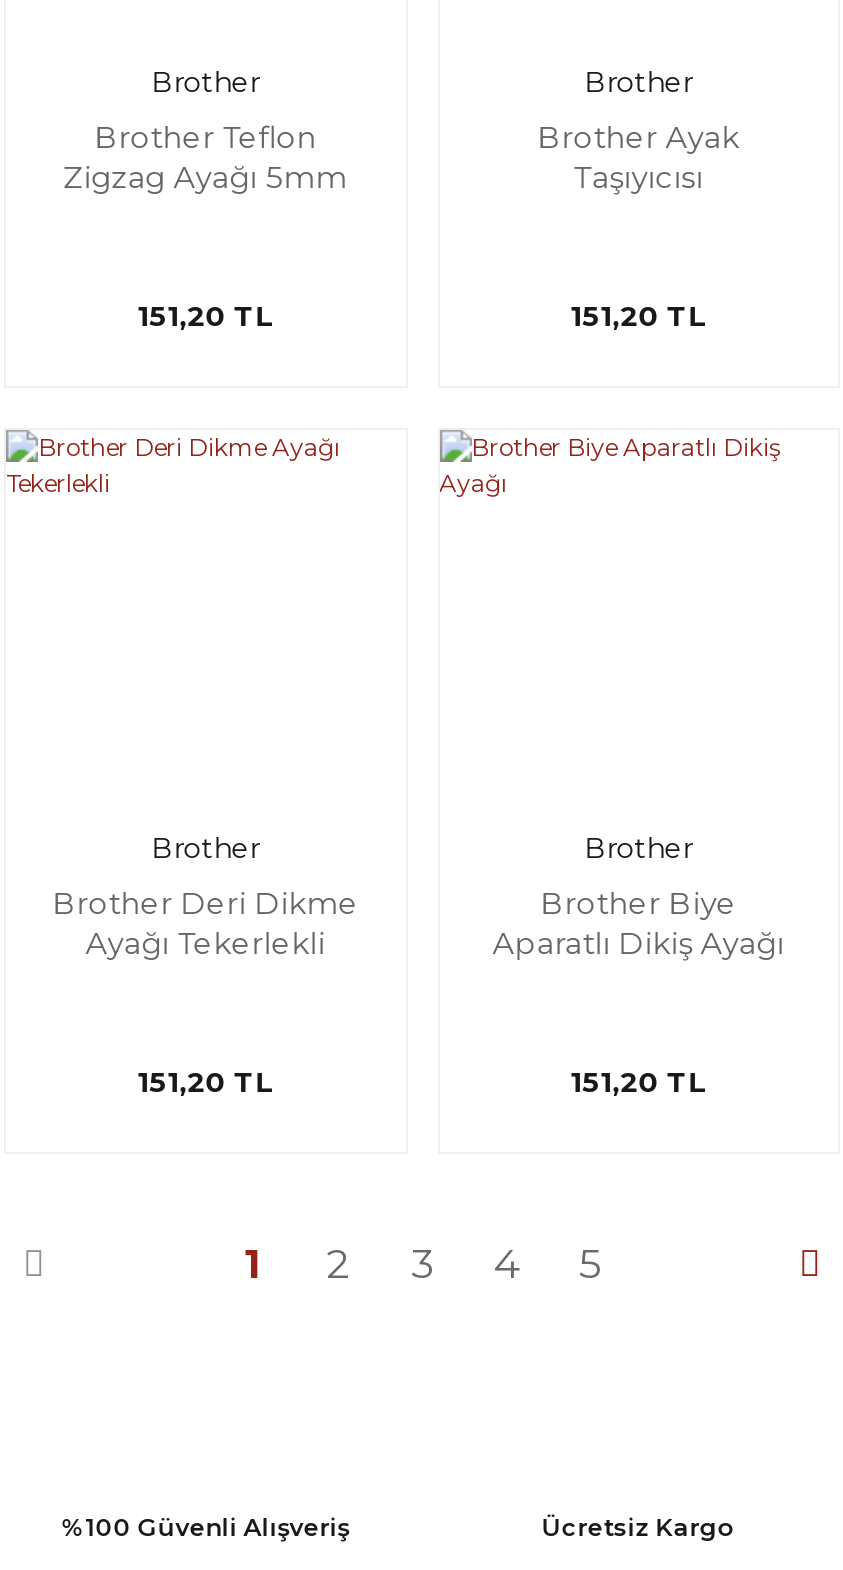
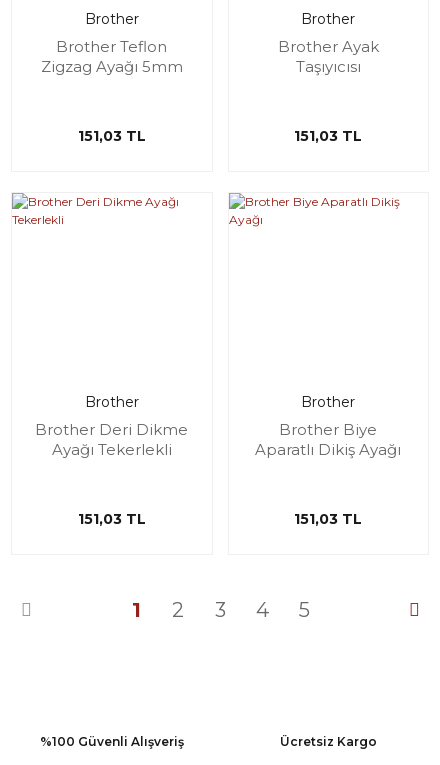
- 151,20 TL
+ 151,03 TL

- 151,20 TL
+ 151,03 TL

- 151,20 TL
+ 151,03 TL

- 151,20 TL
+ 151,03 TL
